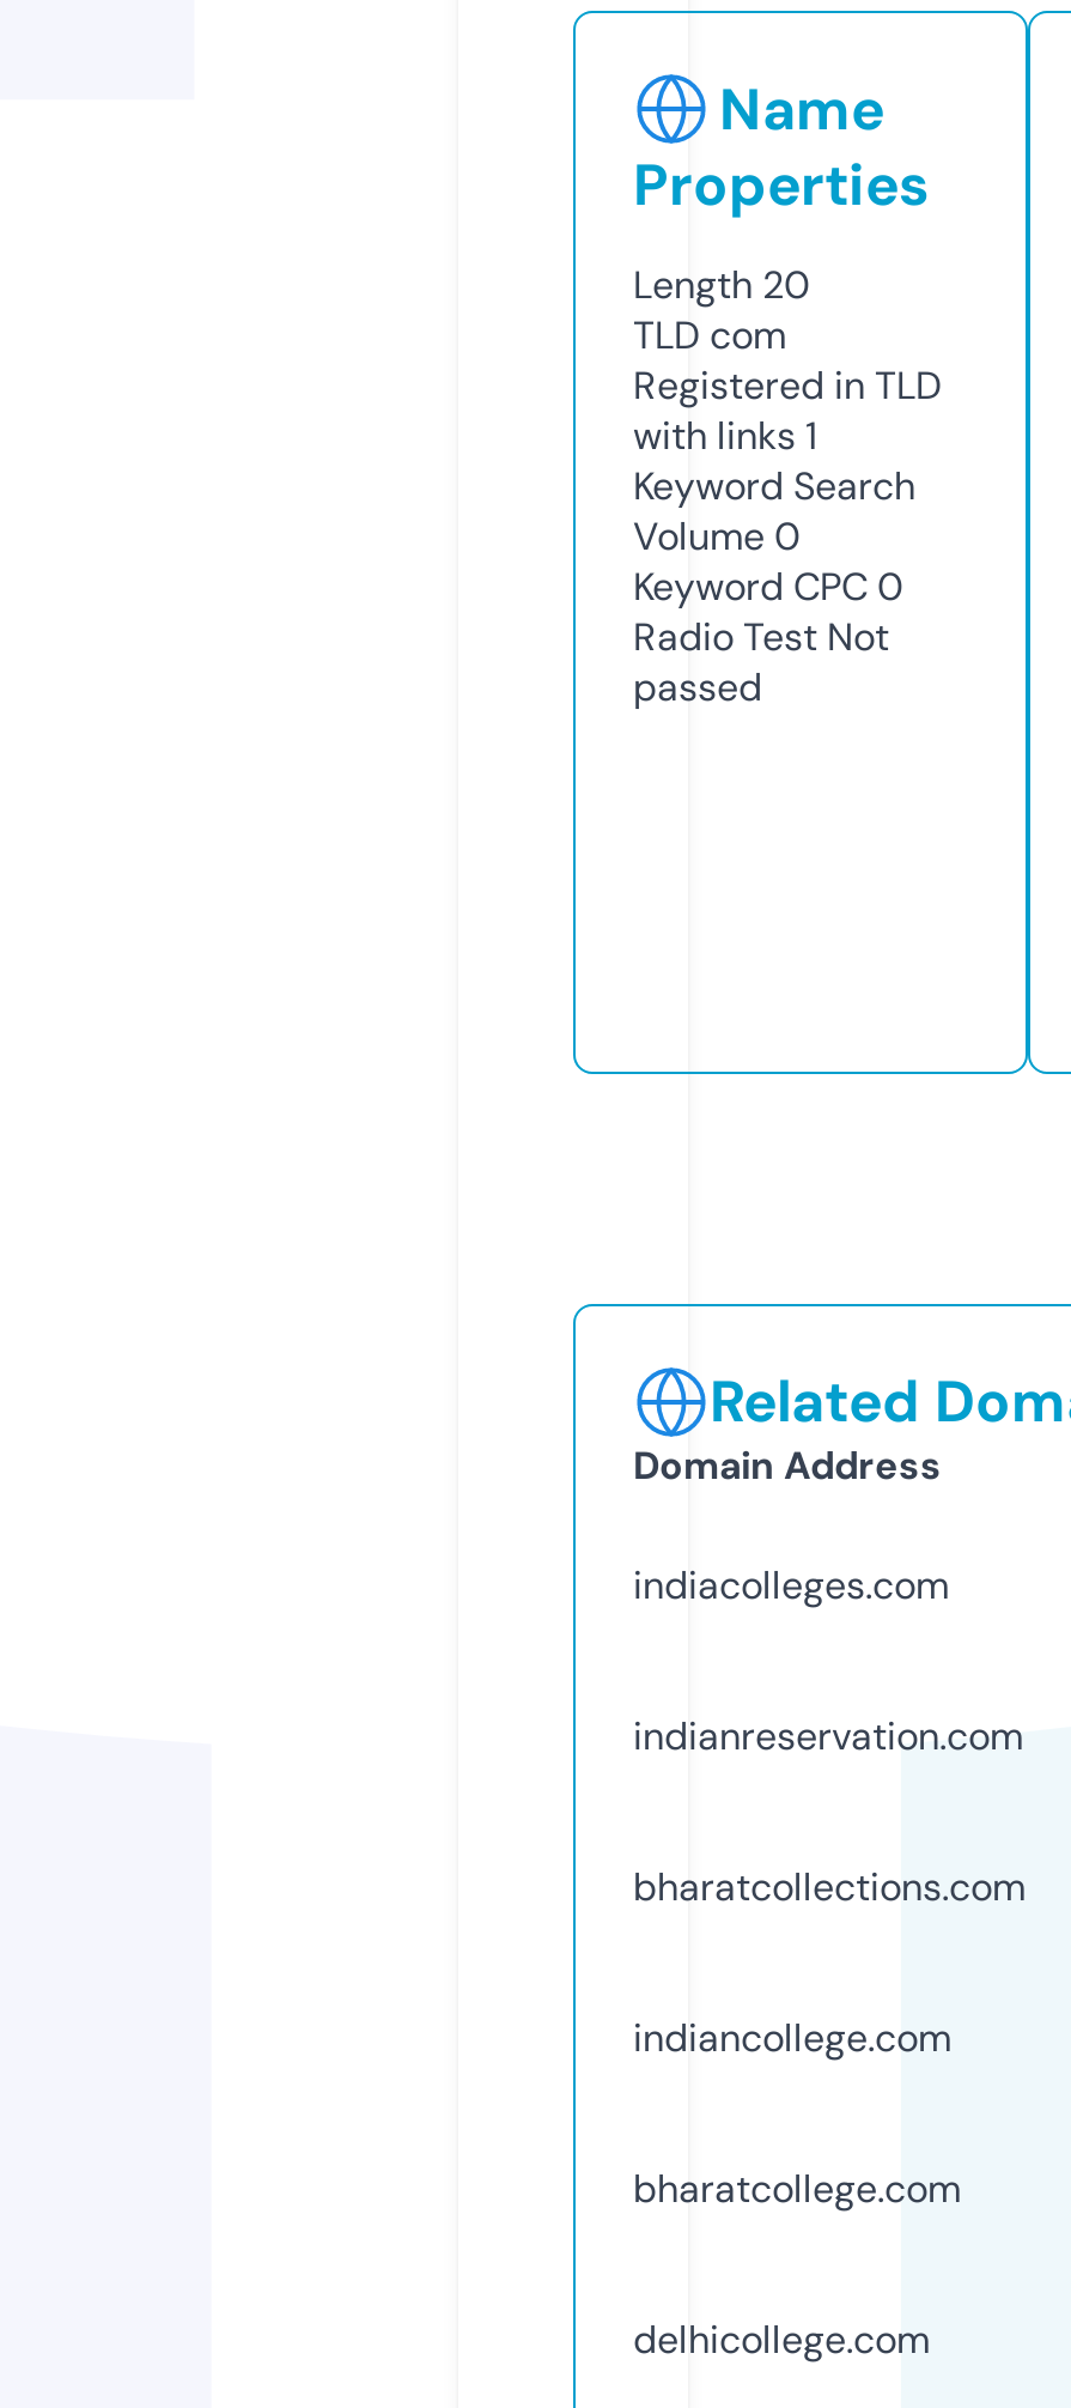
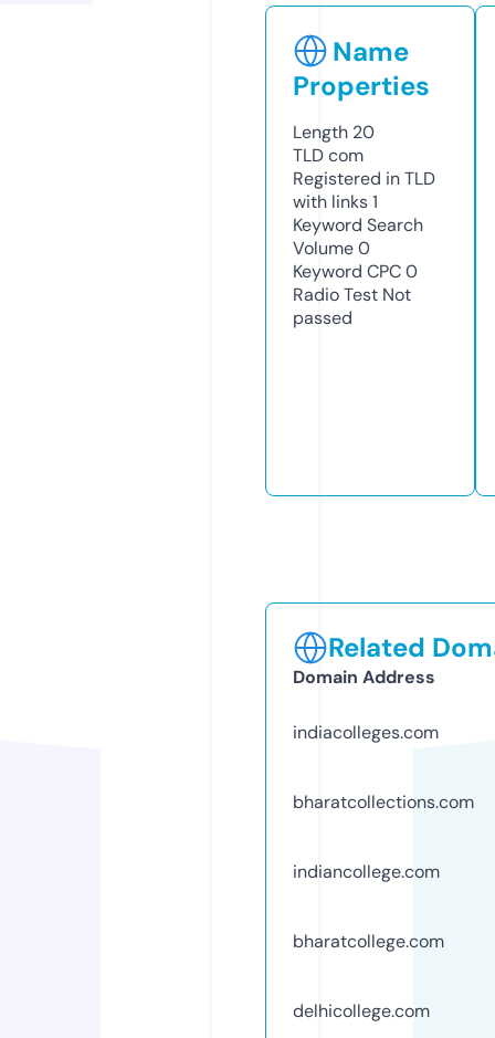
- indianreservation.com
